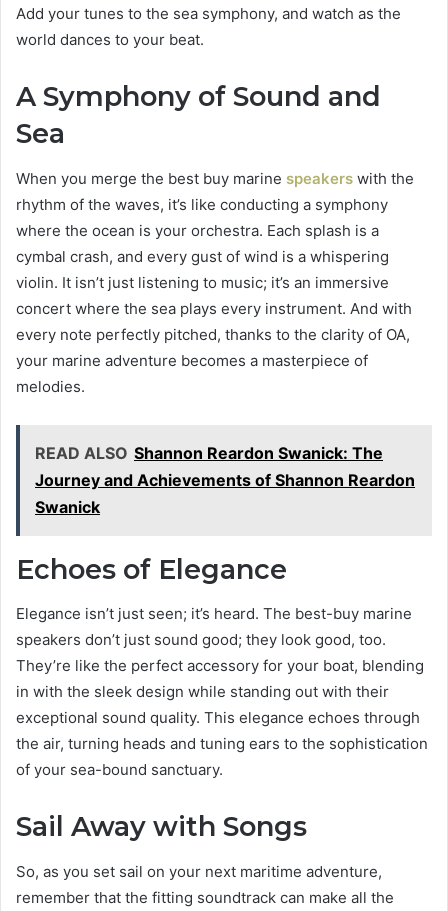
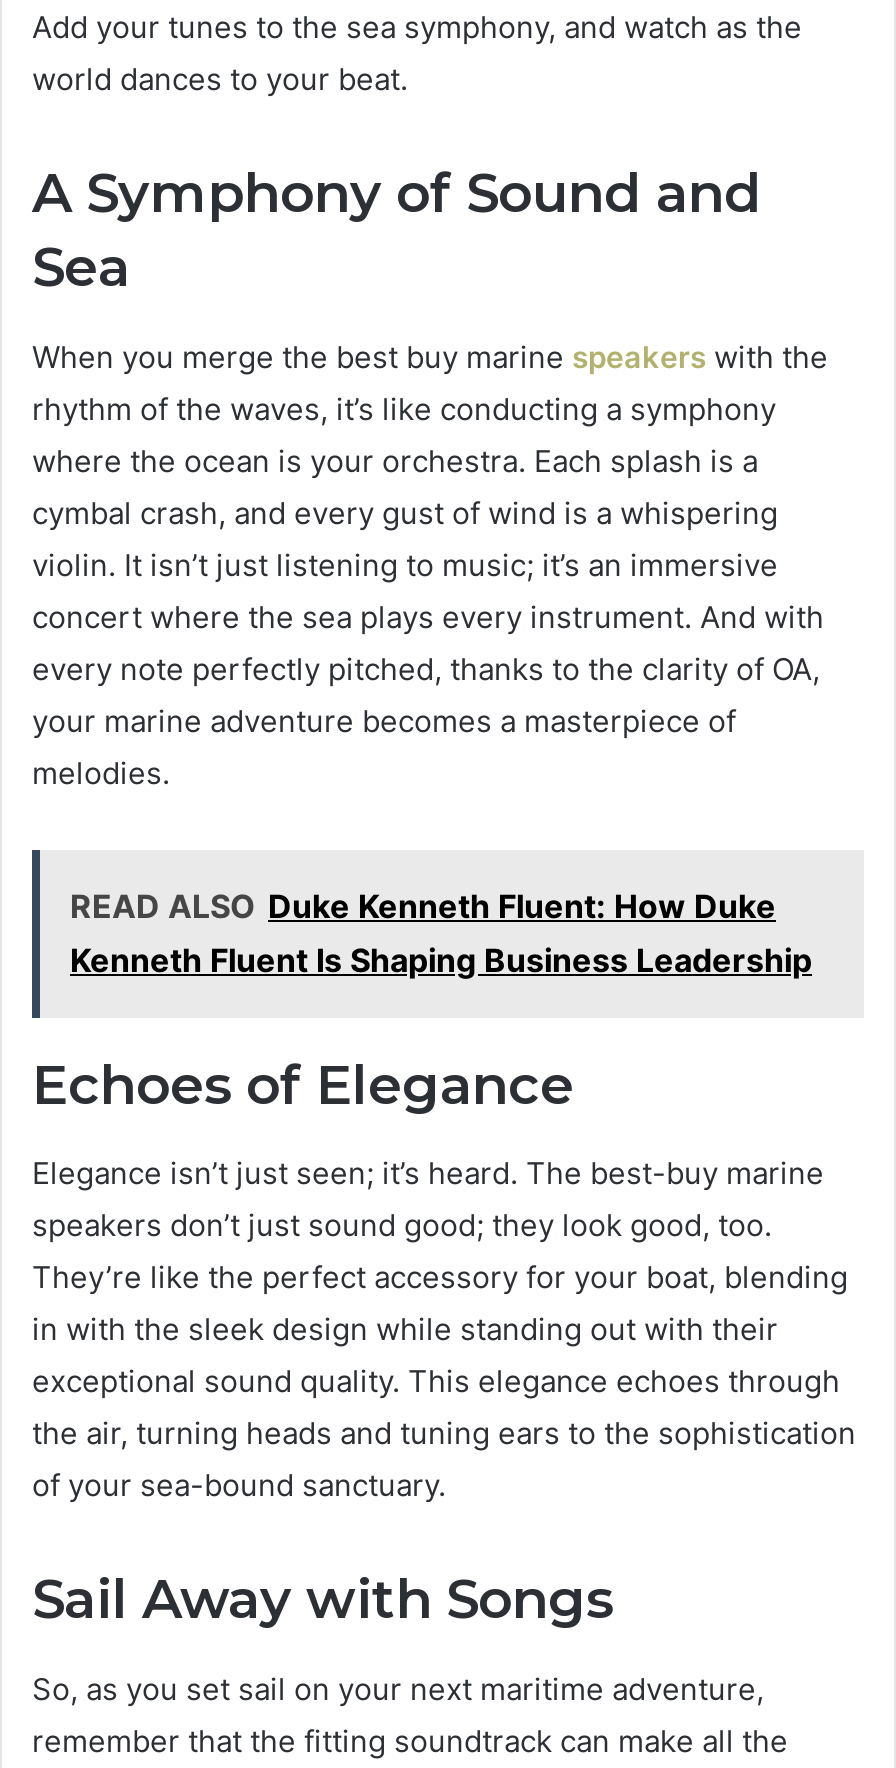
- READ ALSO Shannon Reardon Swanick: The
- Journey and Achievements of Shannon Reardon
- Swanick
+ READ ALSO Duke Kenneth Fluent: How Duke
+ Kenneth Fluent Is Shaping Business Leadership
